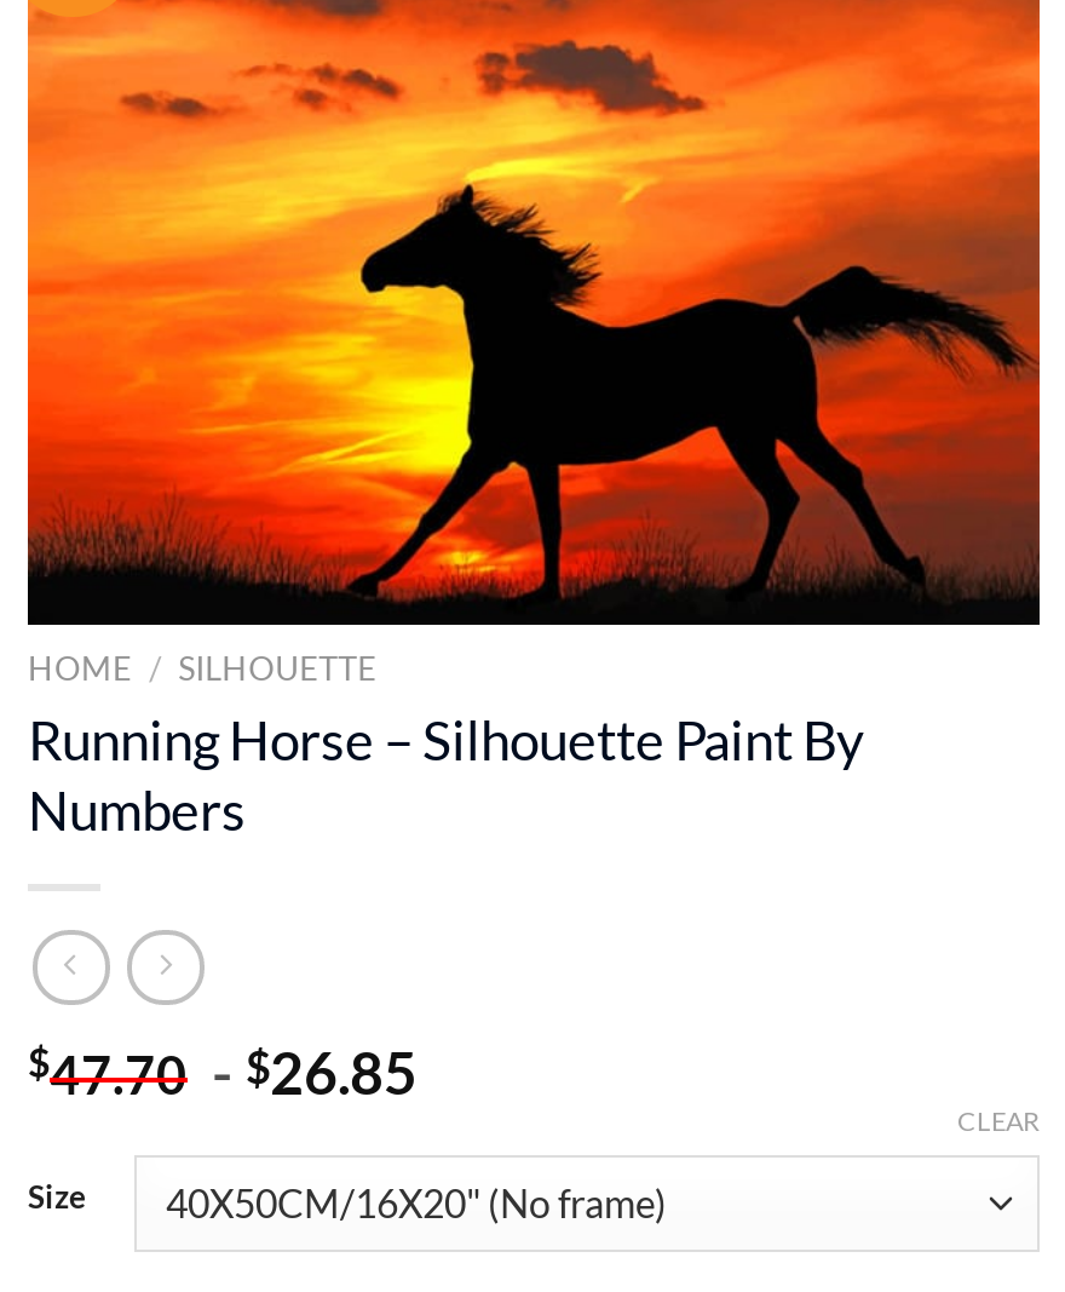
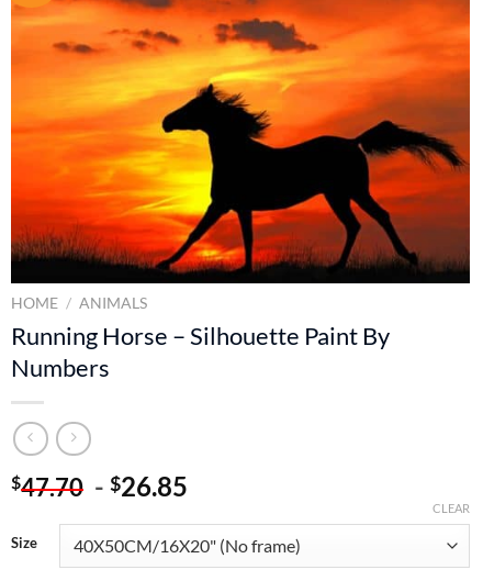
- HOME / SILHOUETTE
+ HOME / ANIMALS
